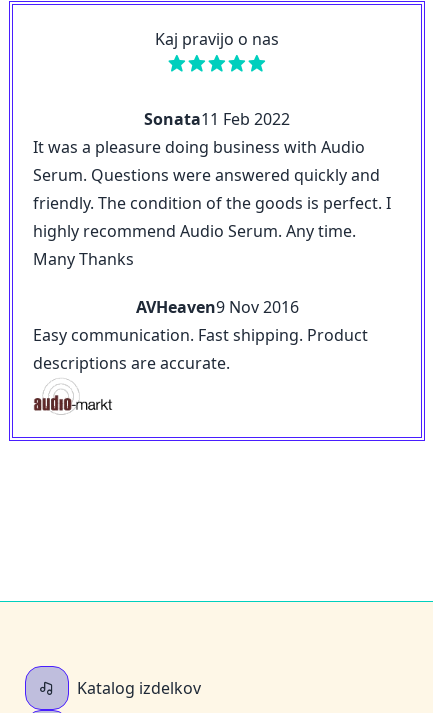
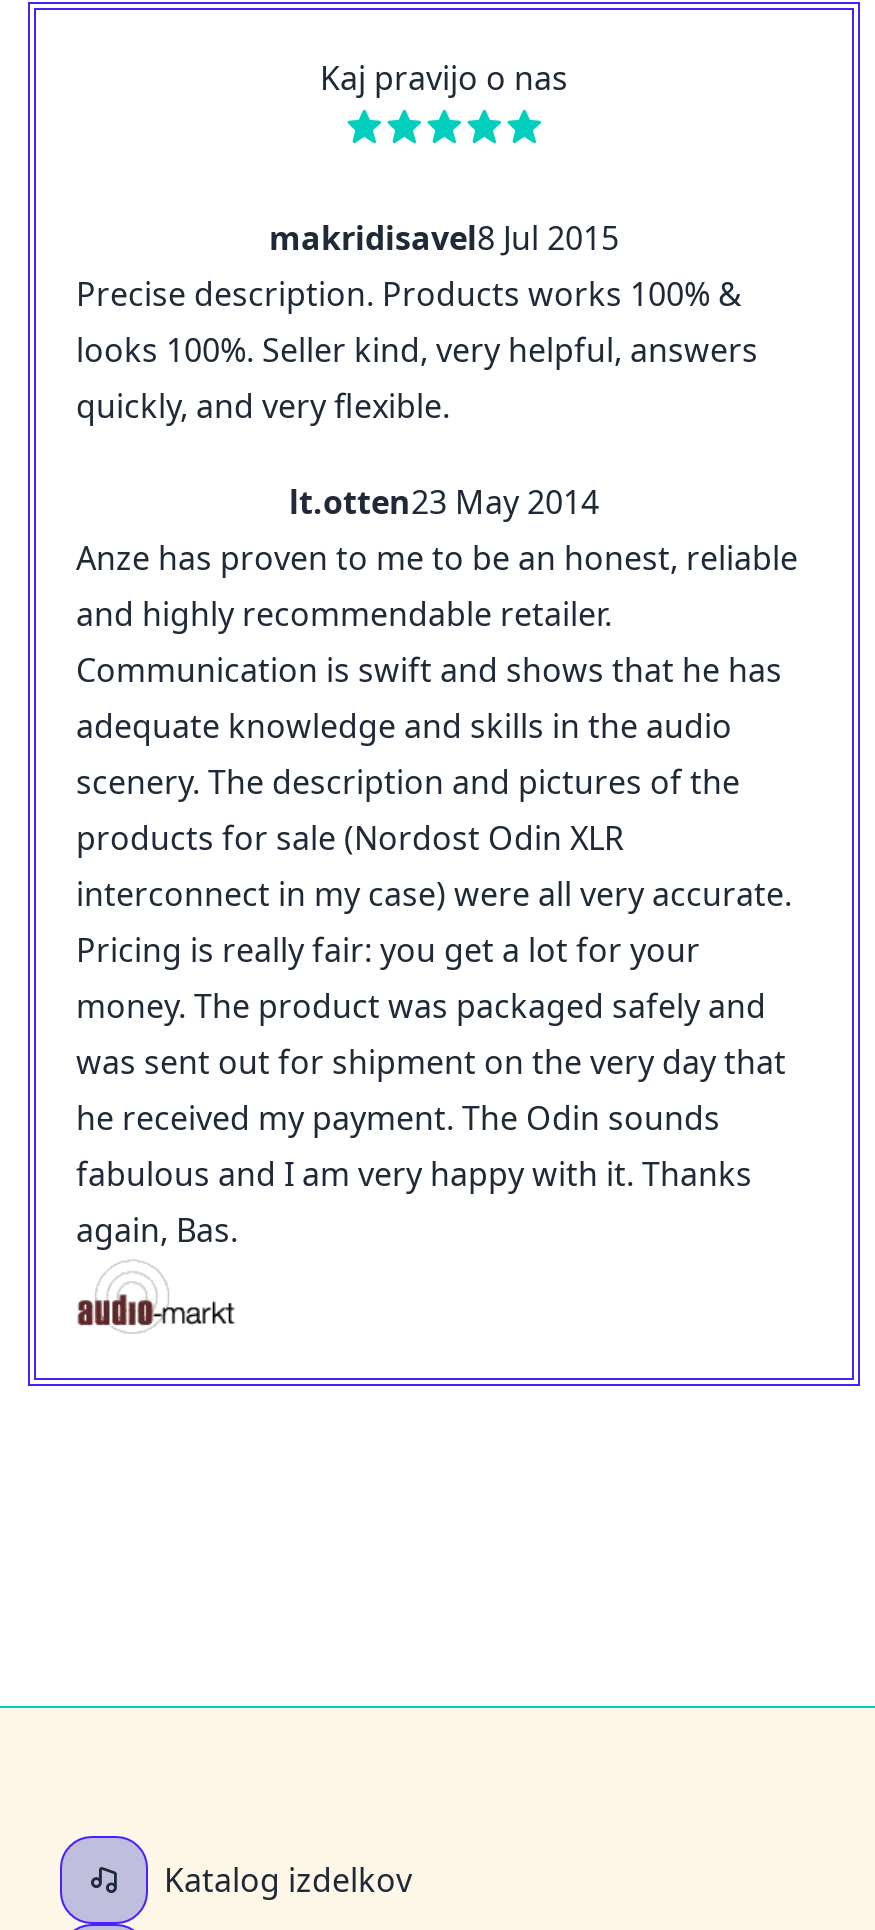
- Sonata11 Feb 2022
- It was a pleasure doing business with Audio
- Serum. Questions were answered quickly and
- friendly. The condition of the goods is perfect. I
- highly recommend Audio Serum. Any time.
- Many Thanks
+ makridisavel8 Jul 2015
+ Precise description. Products works 100% &
+ looks 100%. Seller kind, very helpful, answers
+ quickly, and very flexible.

- AVHeaven9 Nov 2016
- Easy communication. Fast shipping. Product
- descriptions are accurate.
+ lt.otten23 May 2014
+ Anze has proven to me to be an honest, reliable
+ and highly recommendable retailer.
+ Communication is swift and shows that he has
+ adequate knowledge and skills in the audio
+ scenery. The description and pictures of the
+ products for sale (Nordost Odin XLR
+ interconnect in my case) were all very accurate.
+ Pricing is really fair: you get a lot for your
+ money. The product was packaged safely and
+ was sent out for shipment on the very day that
+ he received my payment. The Odin sounds
+ fabulous and I am very happy with it. Thanks
+ again, Bas.
